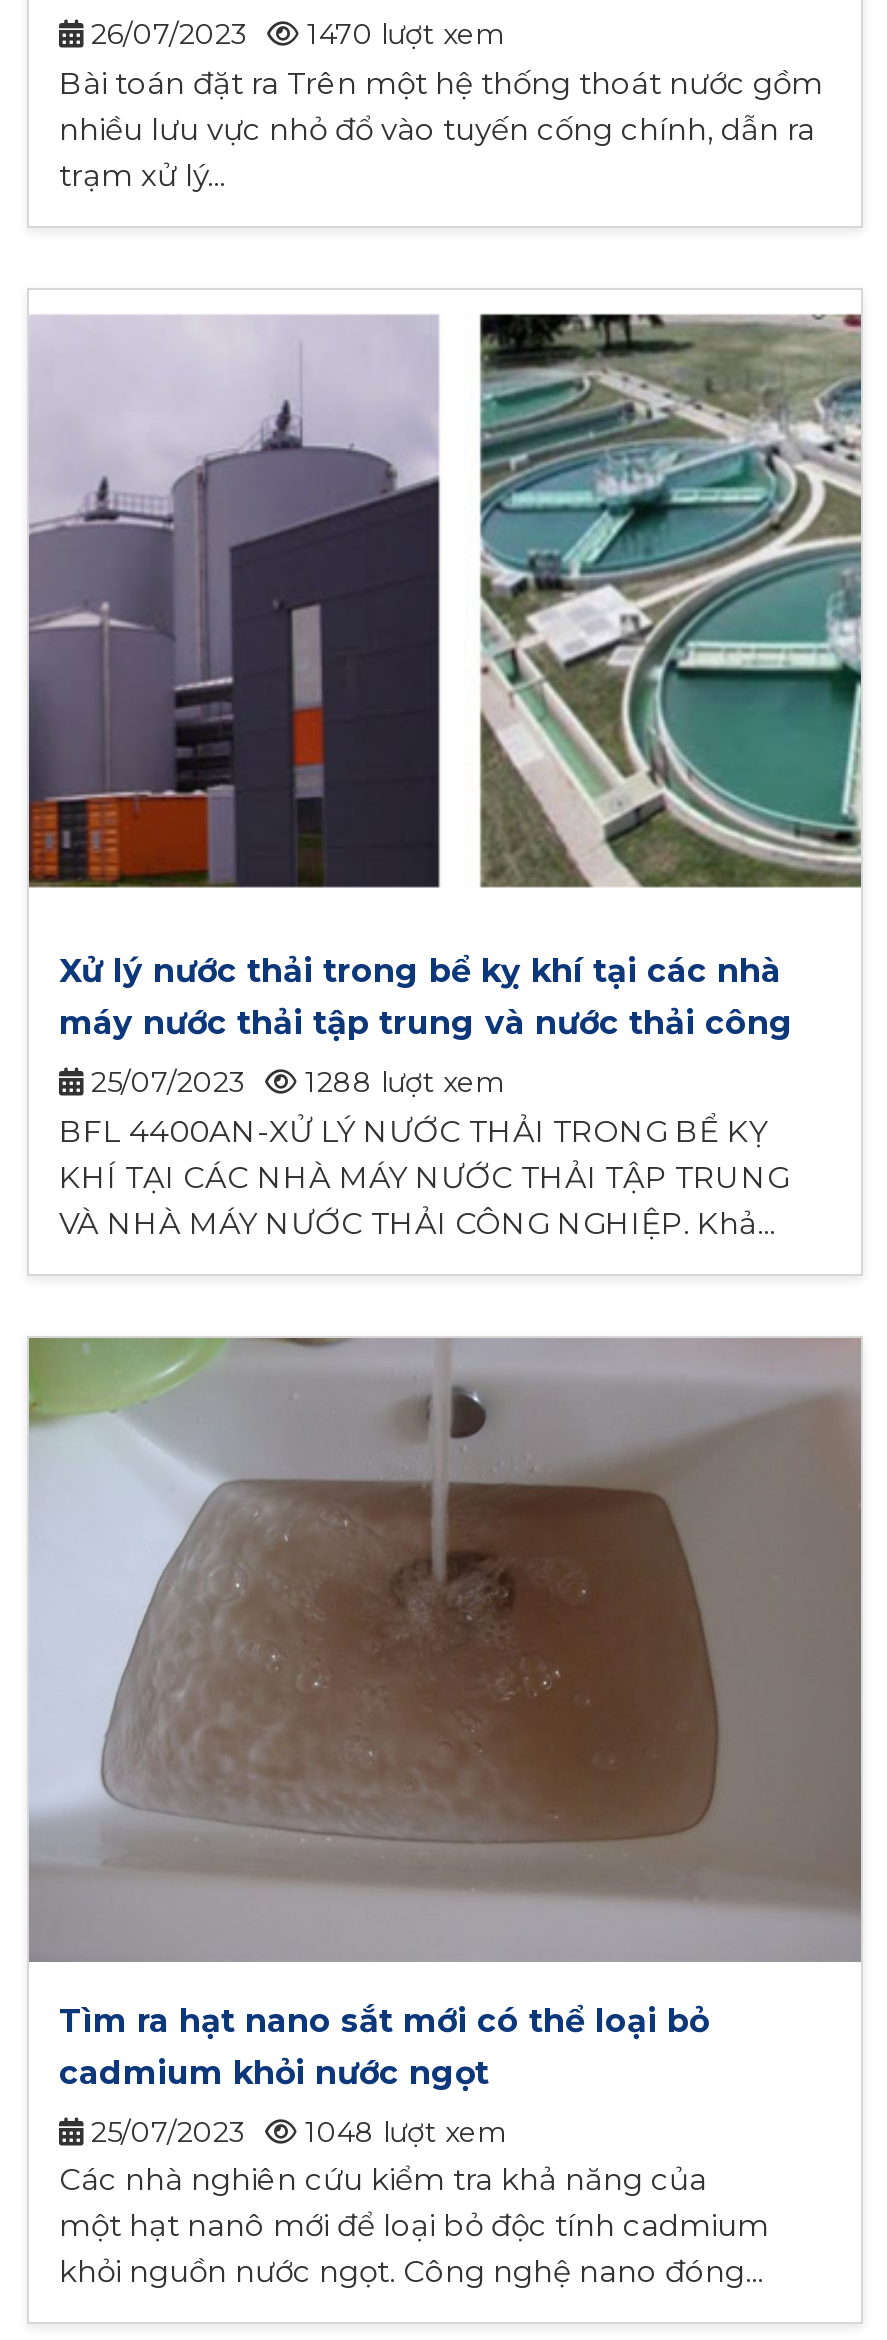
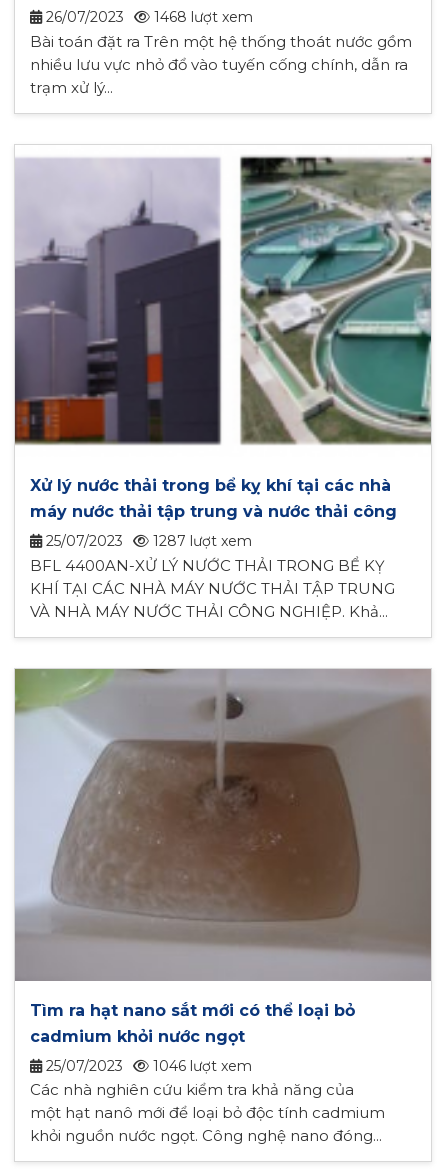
- 26/07/2023 1470 lượt xem
+ 26/07/2023 1468 lượt xem

- 1288 lượt xem
+ 1287 lượt xem

- 25/07/2023 1048 lượt xem
+ 25/07/2023 1046 lượt xem
